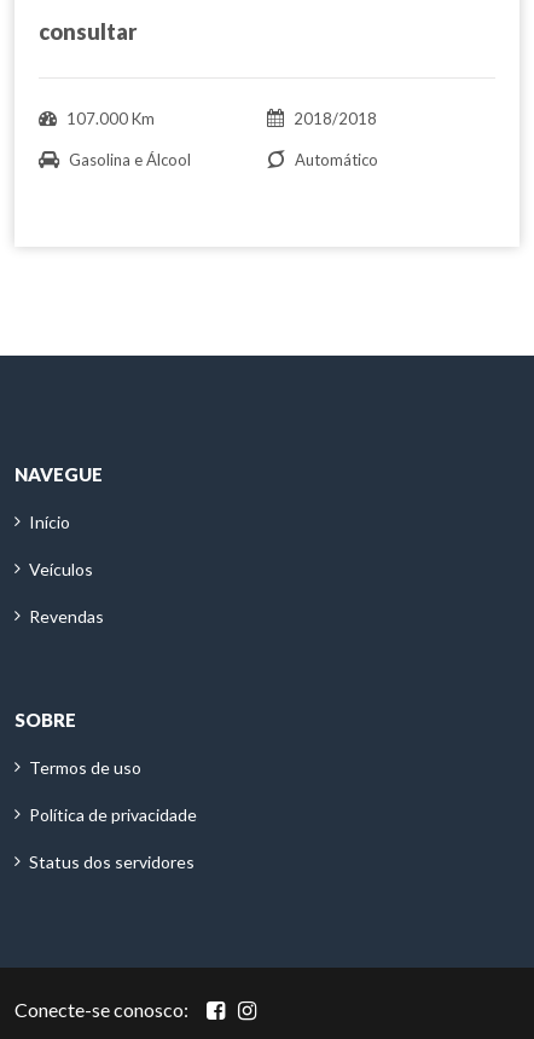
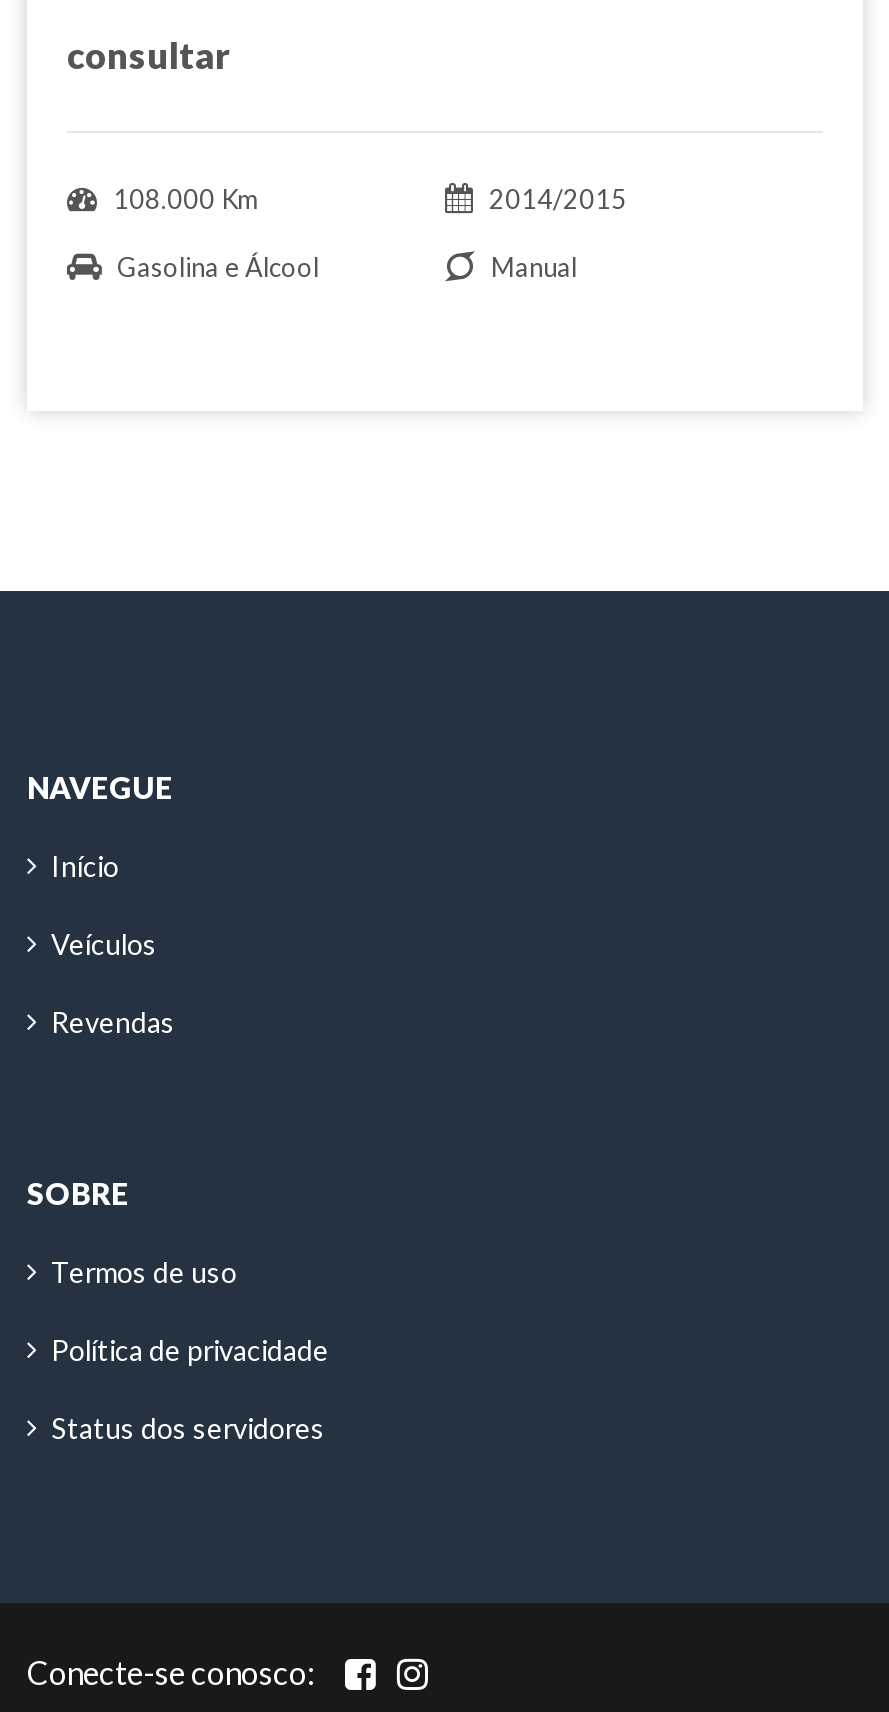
- 107.000 Km
+ 108.000 Km

- 2018/2018
+ 2014/2015

- Automático
+ Manual
